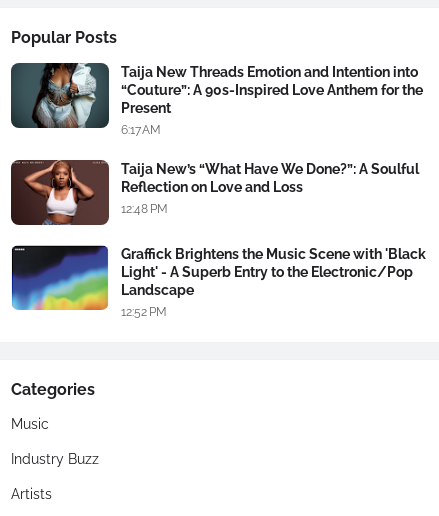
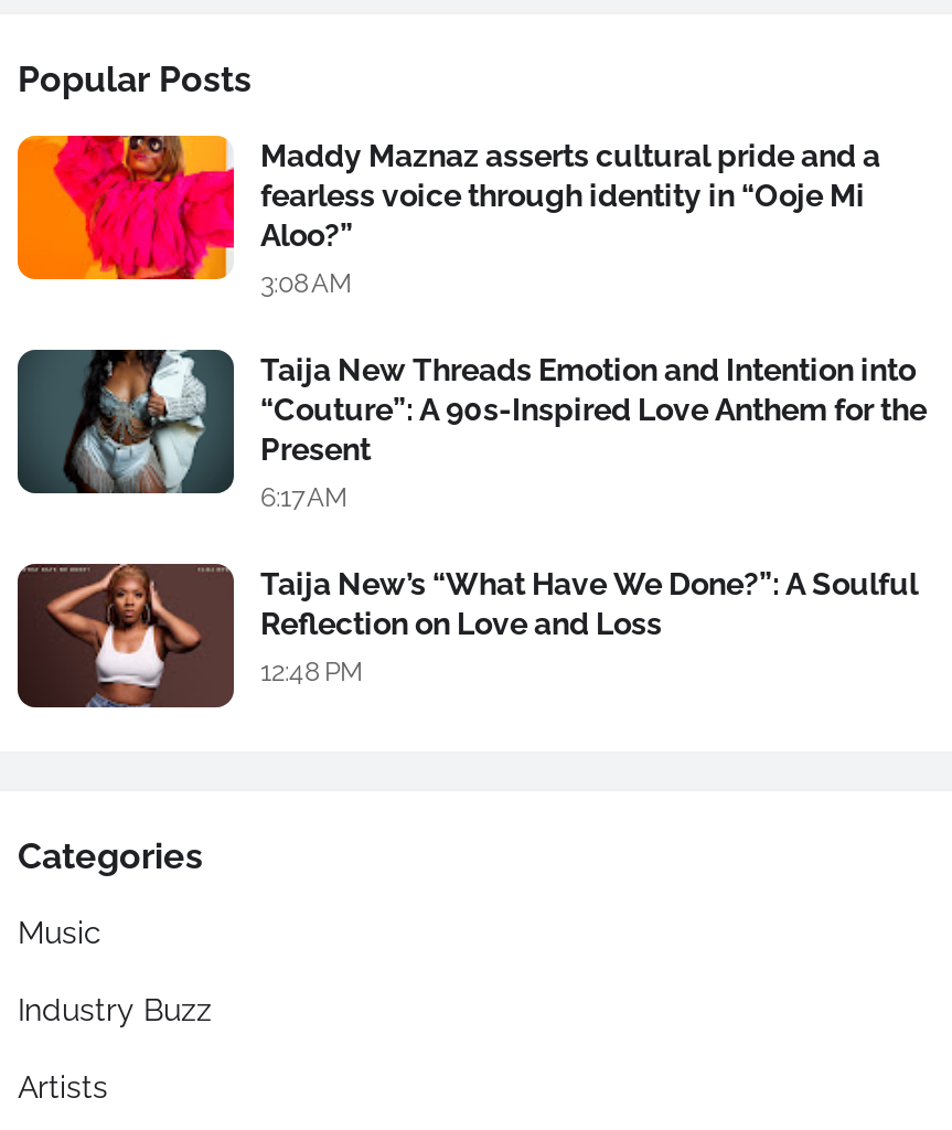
+ [image]
+ Maddy Maznaz asserts cultural pride and a
+ fearless voice through identity in “Ooje Mi
+ Aloo?”
+ 3:08 AM

moved down: [image] | Taija New Threads Emotion and Intention into | “Couture”: A 90s-Inspired Love Anthem for the | Present | 6:17 AM | Taija New’s “What Have We Done?”: A Soulful | Reflection on Love and Loss | 12:48 PM

- [image]
- Graffick Brightens the Music Scene with 'Black
- Light' - A Superb Entry to the Electronic/Pop
- Landscape
- 12:52 PM
